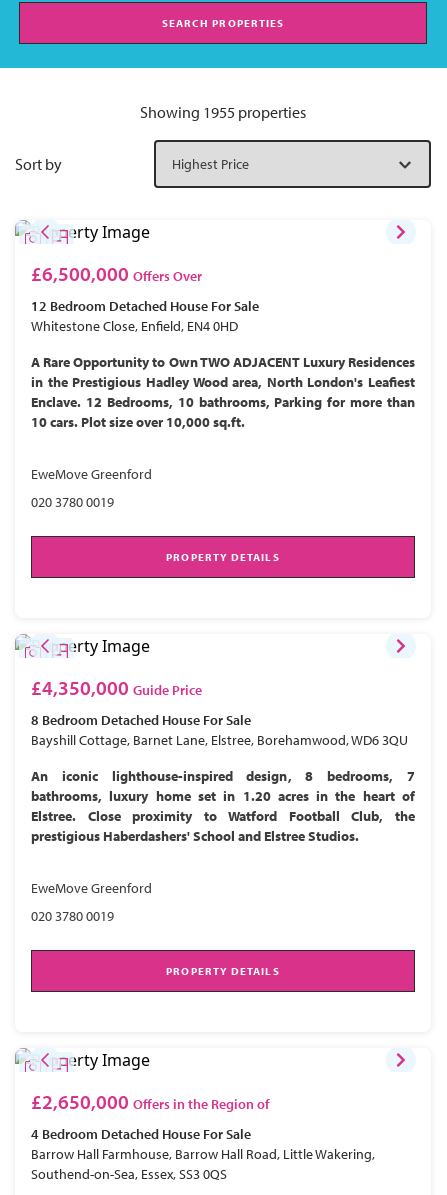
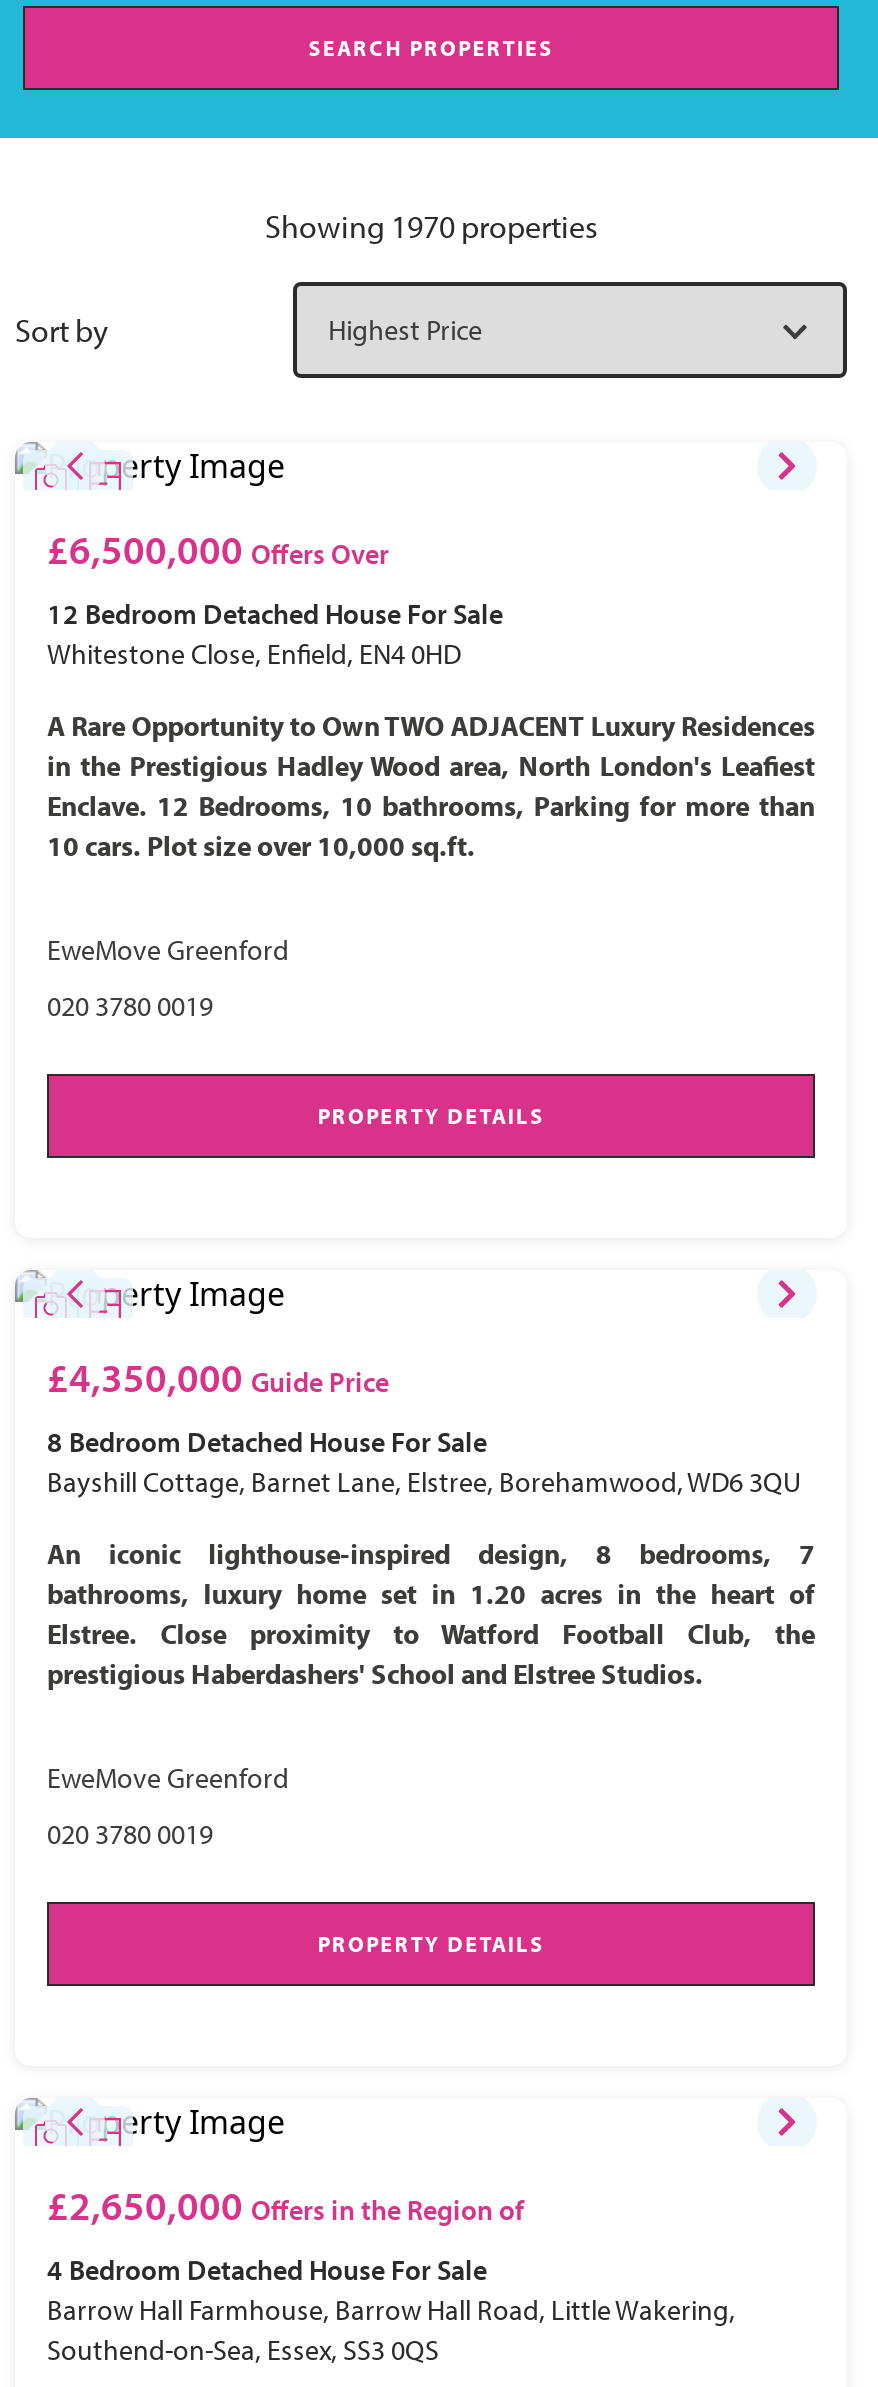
- Showing 1955 properties
+ Showing 1970 properties
